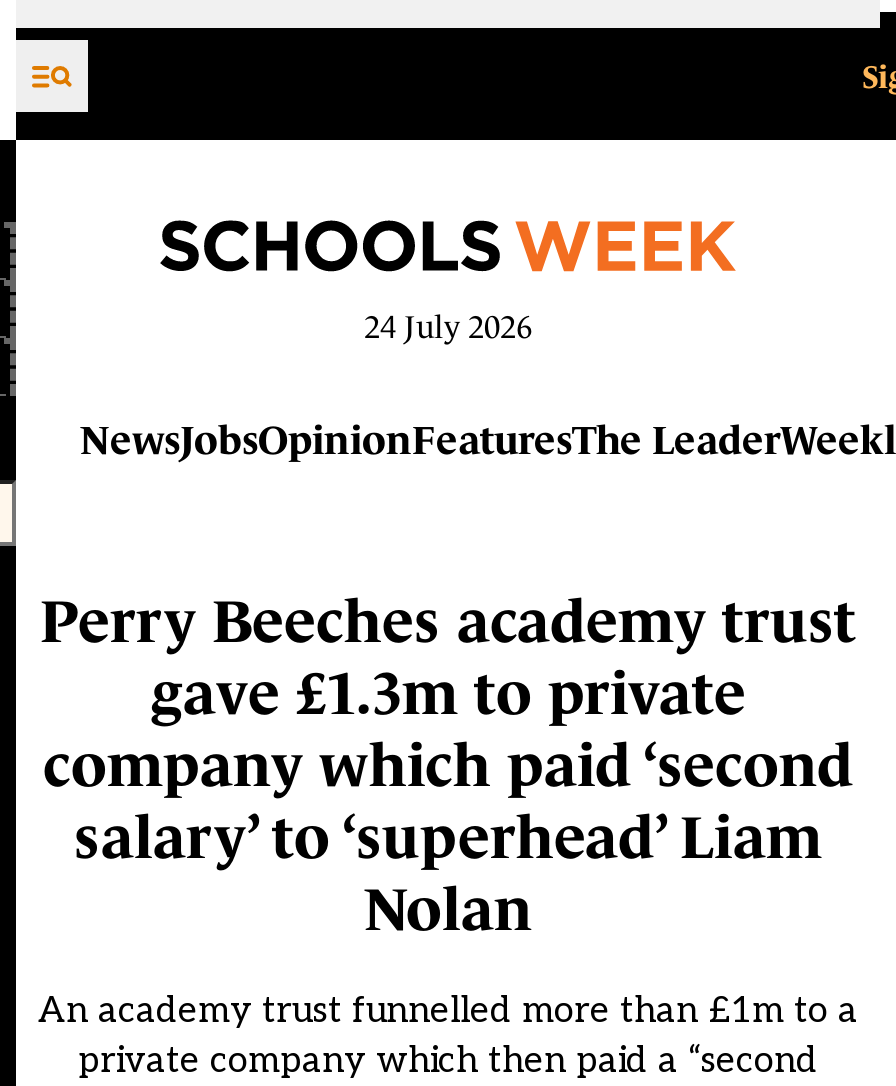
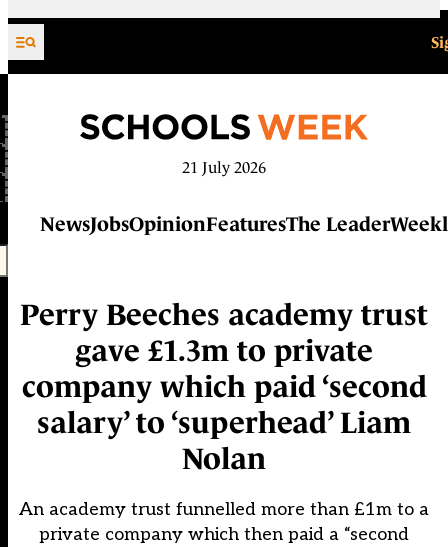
- 24 July 2026
+ 21 July 2026
